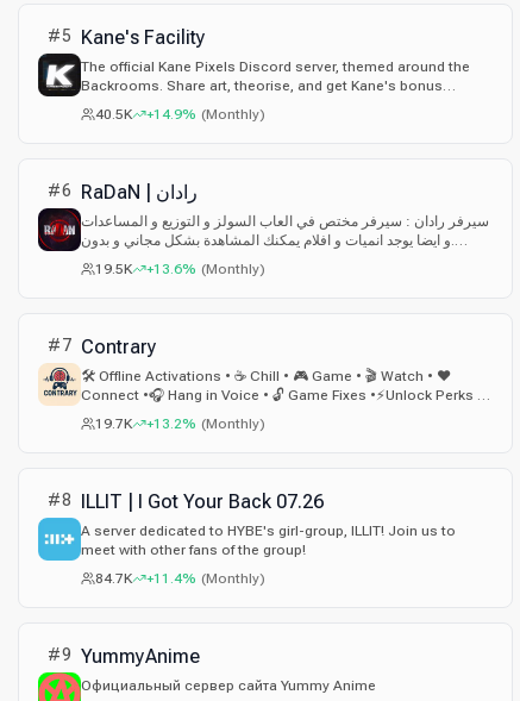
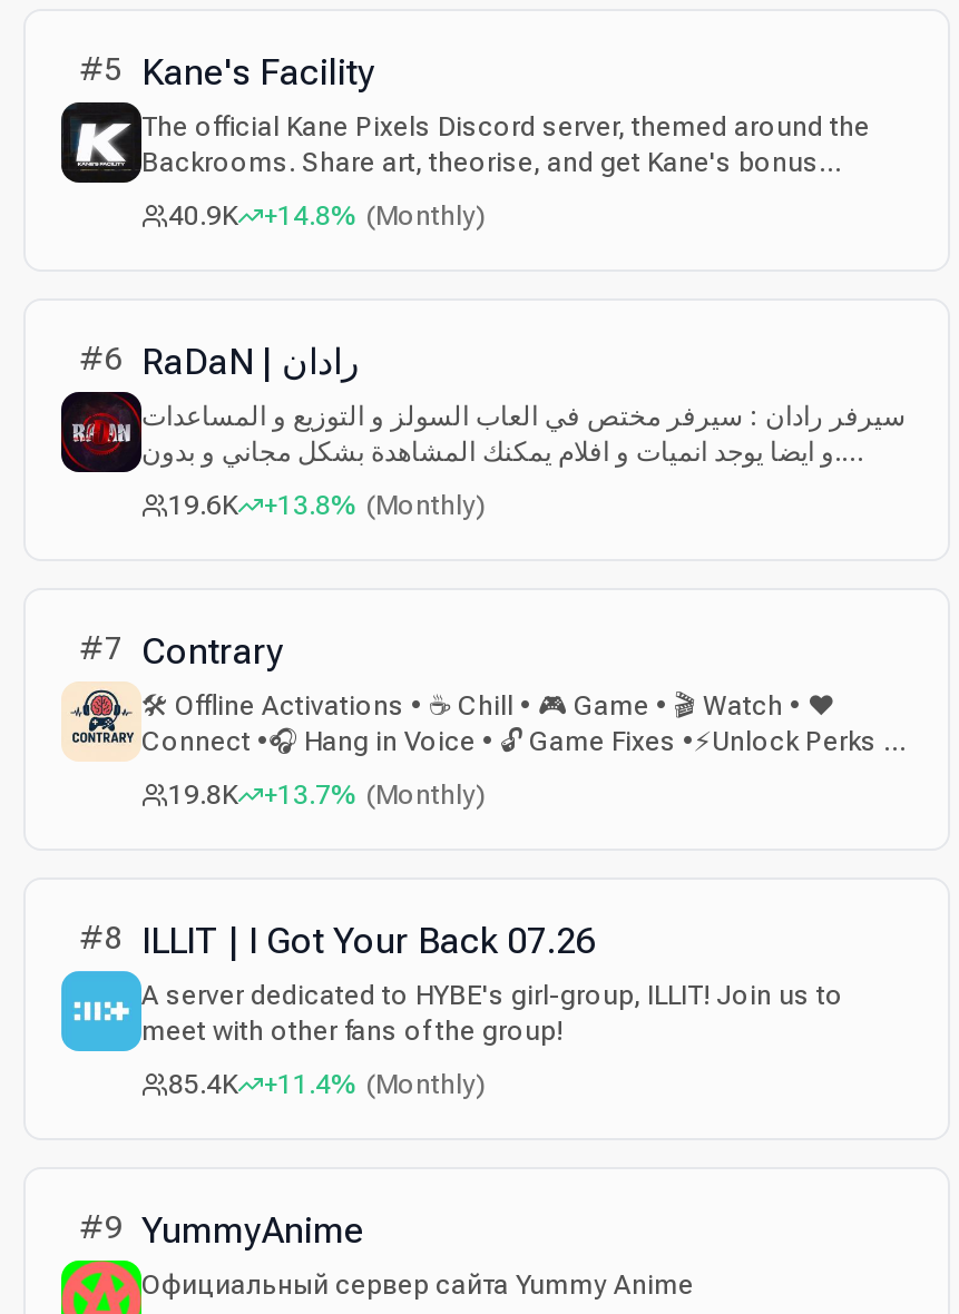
- 40.5K
- +14.9% (Monthly)
+ 40.9K
+ +14.8% (Monthly)

- 19.5K
- +13.6% (Monthly)
+ 19.6K
+ +13.8% (Monthly)

- 19.7K
- +13.2% (Monthly)
+ 19.8K
+ +13.7% (Monthly)

- 84.7K +11.4% (Monthly)
+ 85.4K +11.4% (Monthly)
